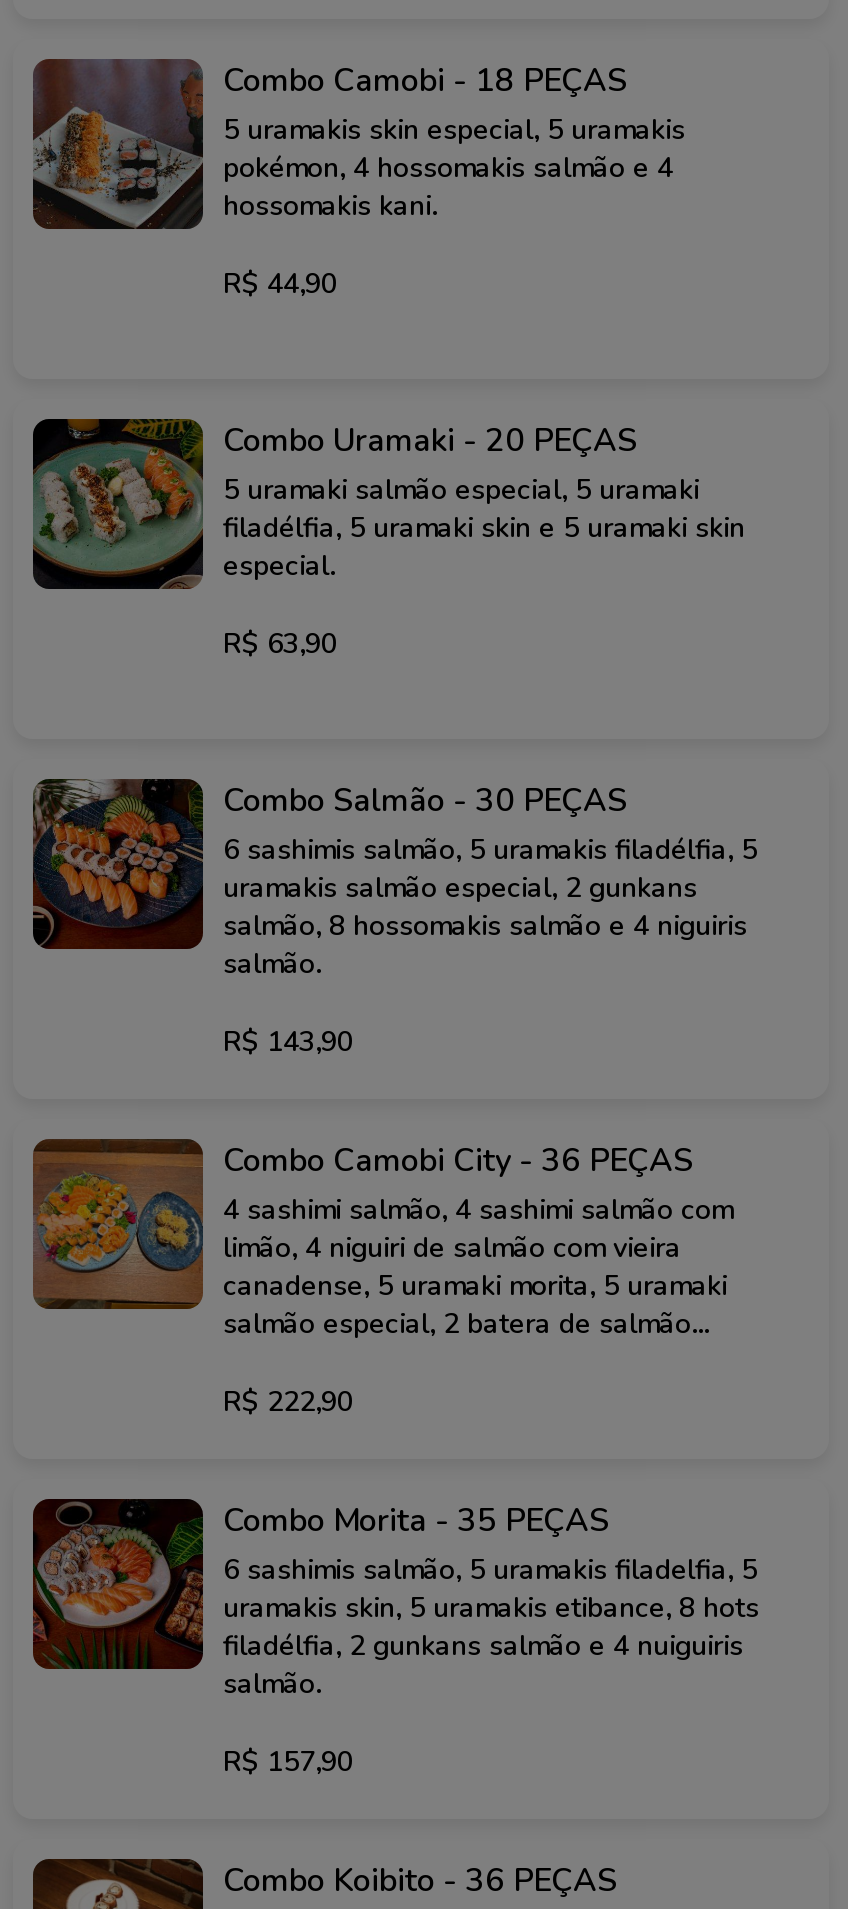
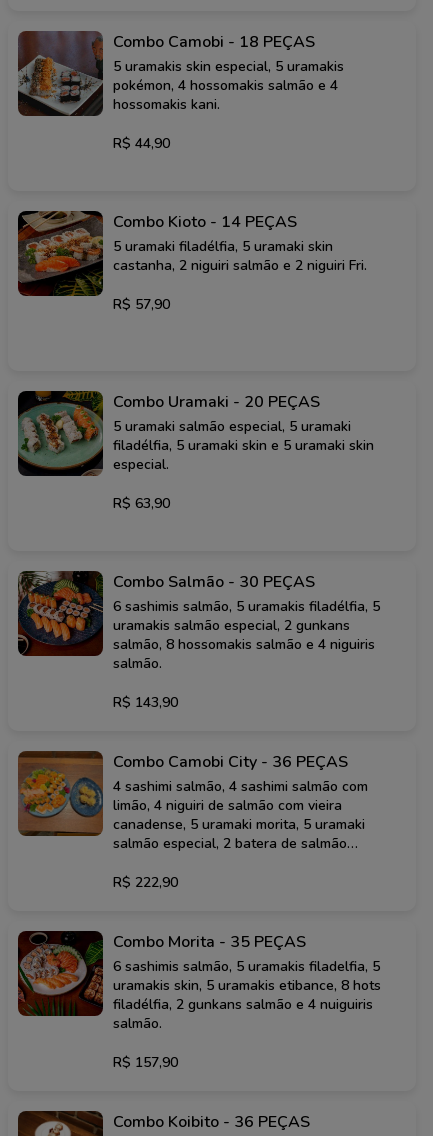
+ [image]
+ Combo Kioto - 14 PEÇAS
+ 5 uramaki filadélfia, 5 uramaki skin
+ castanha, 2 niguiri salmão e 2 niguiri Fri.
+ R$ 57,90
